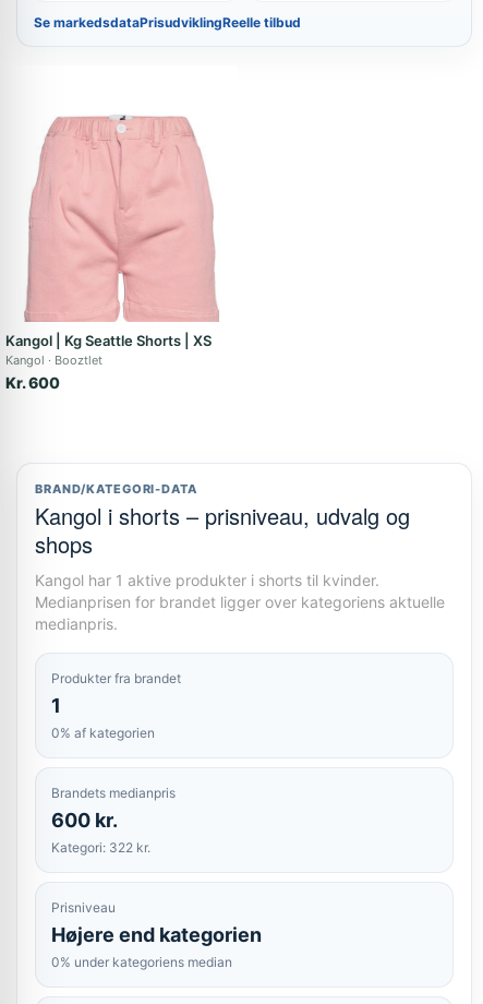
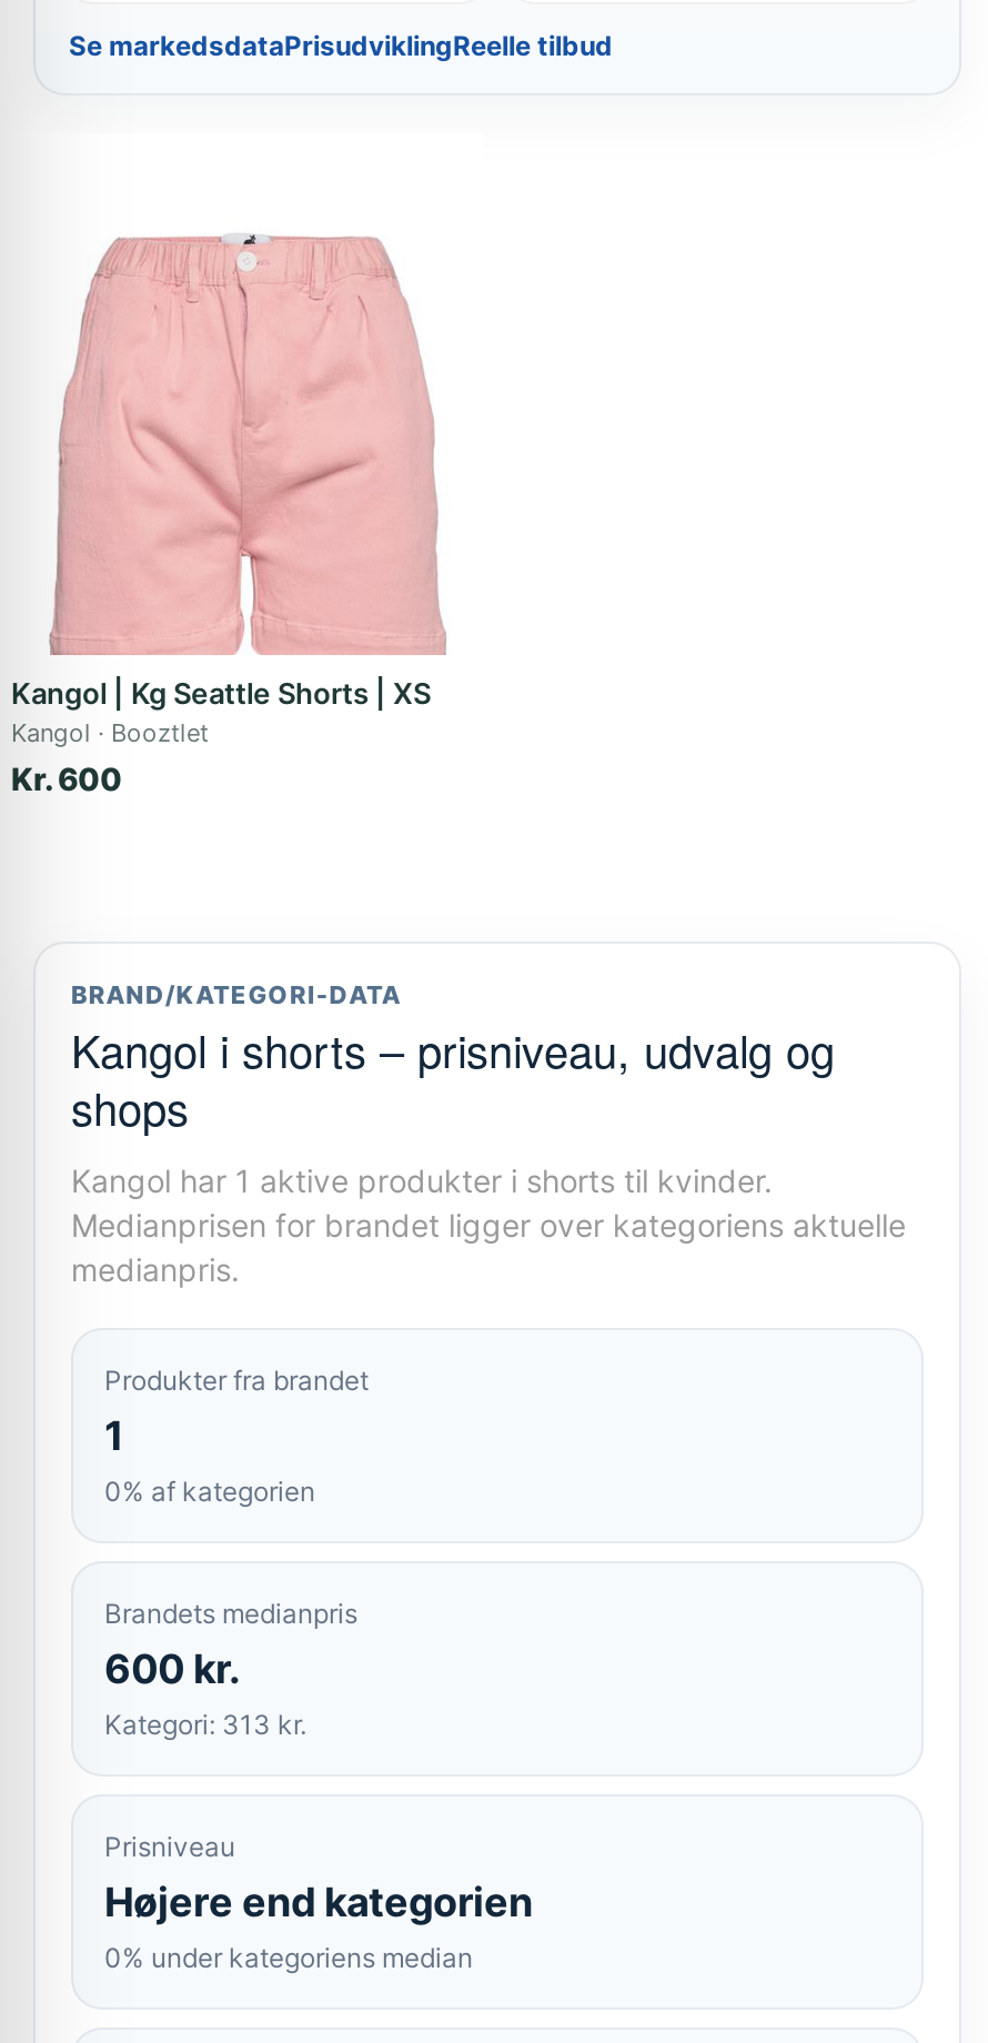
- Kategori: 322 kr.
+ Kategori: 313 kr.
